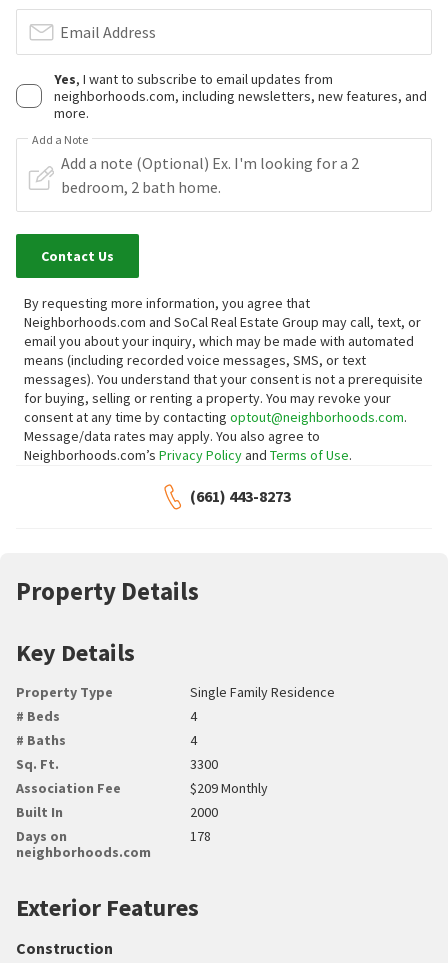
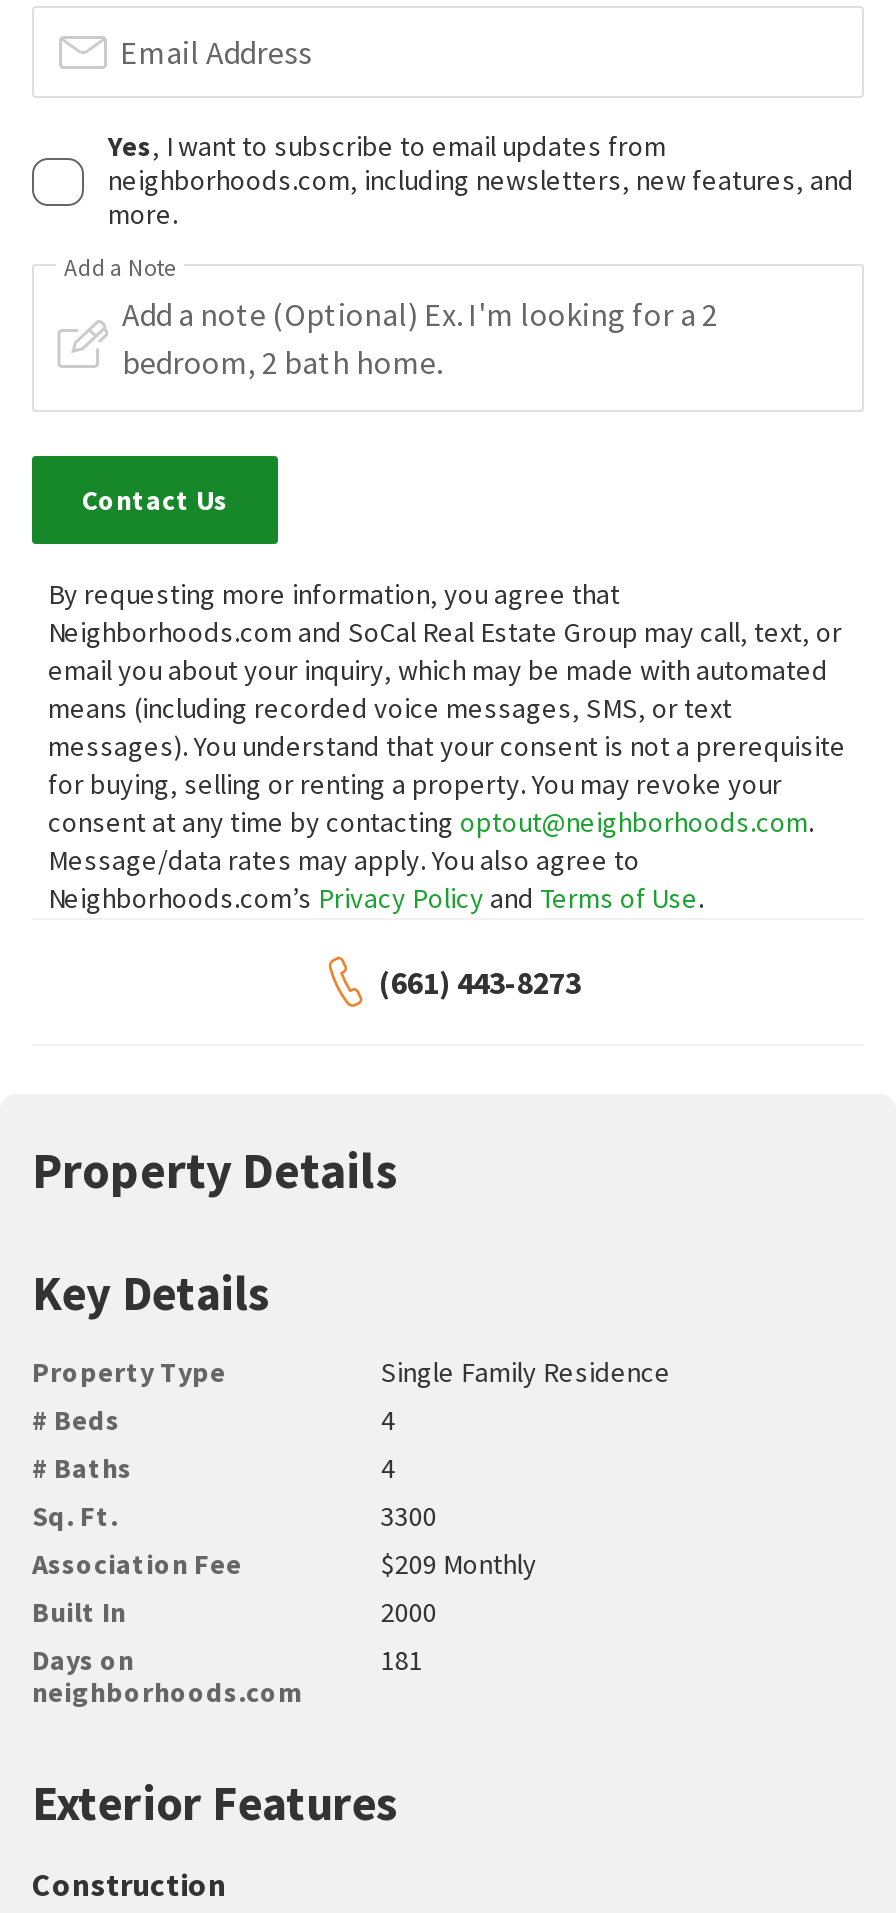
- 178
+ 181
